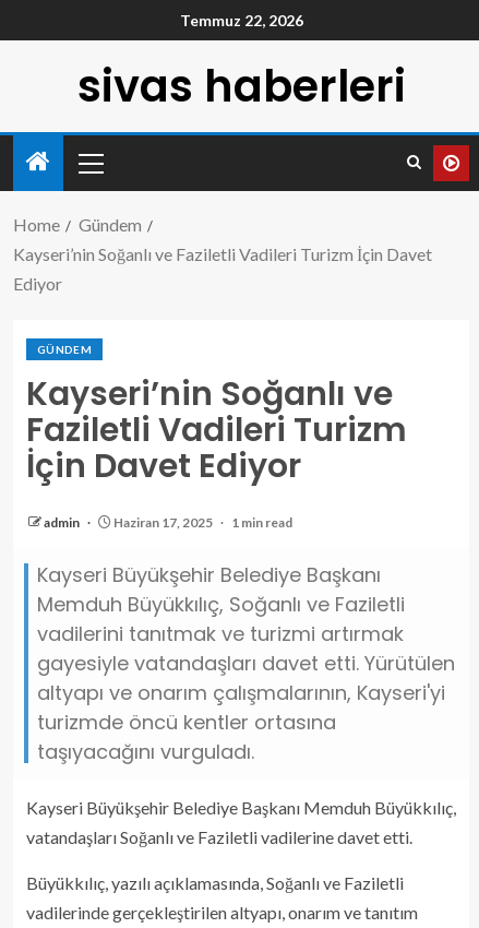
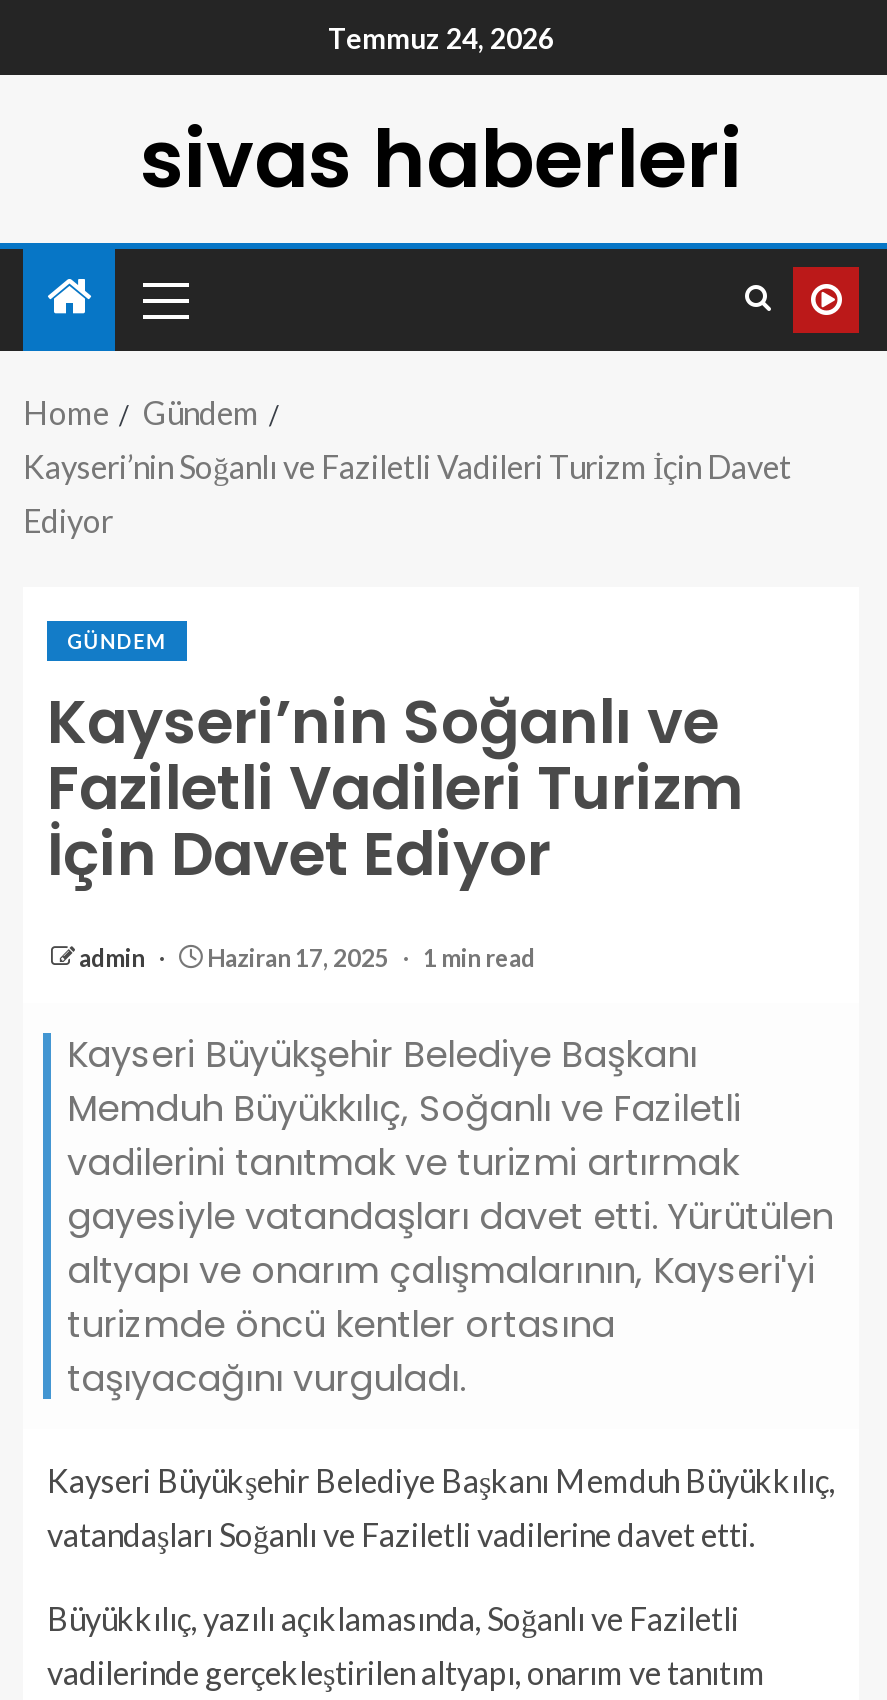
- Temmuz 22, 2026
+ Temmuz 24, 2026
